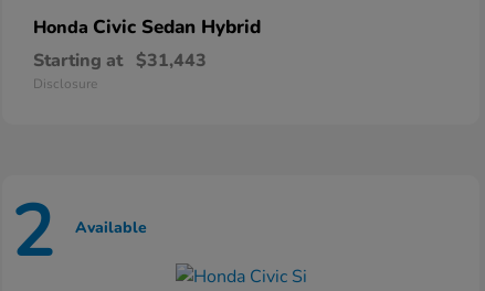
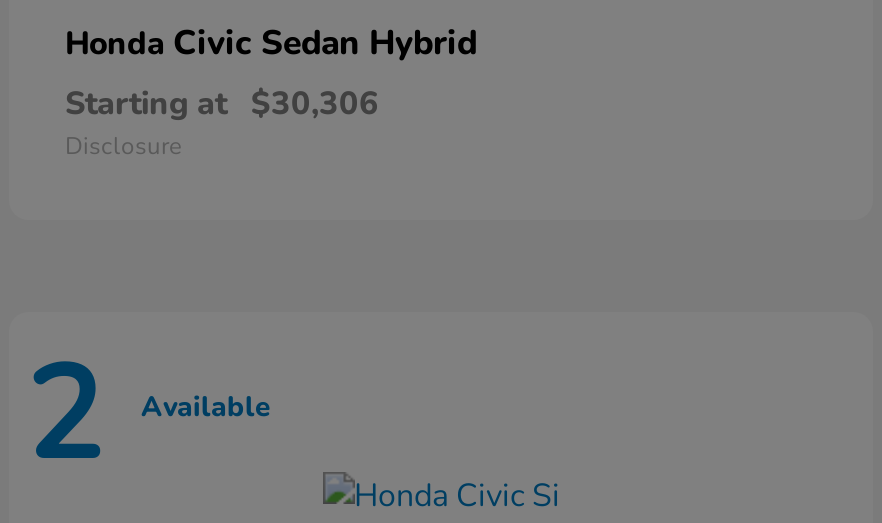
- Starting at $31,443
+ Starting at $30,306
